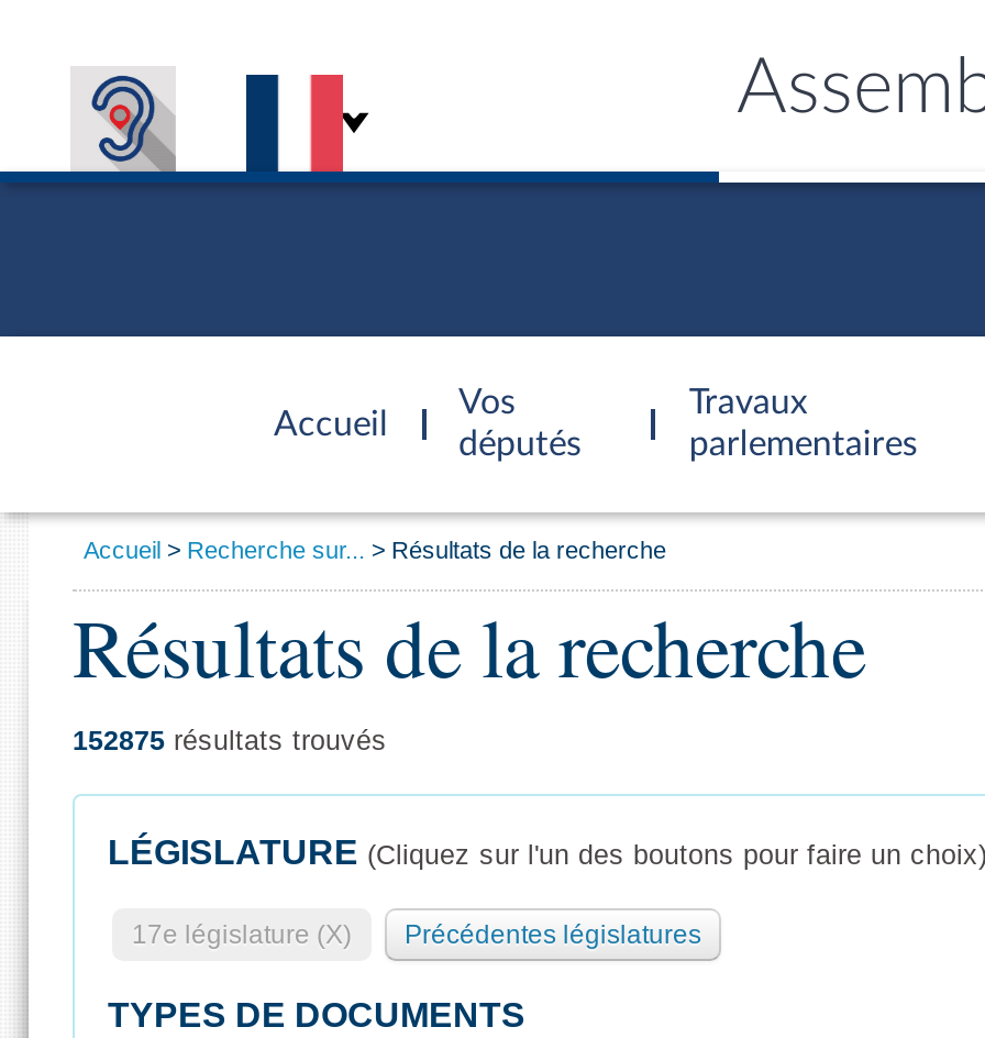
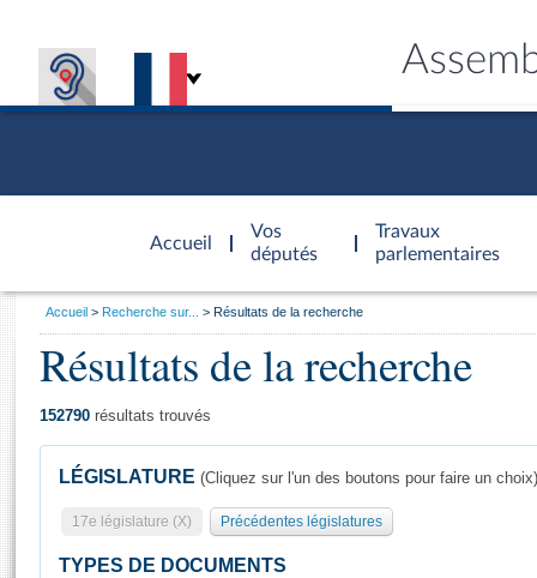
- 152875 résultats trouvés
+ 152790 résultats trouvés
